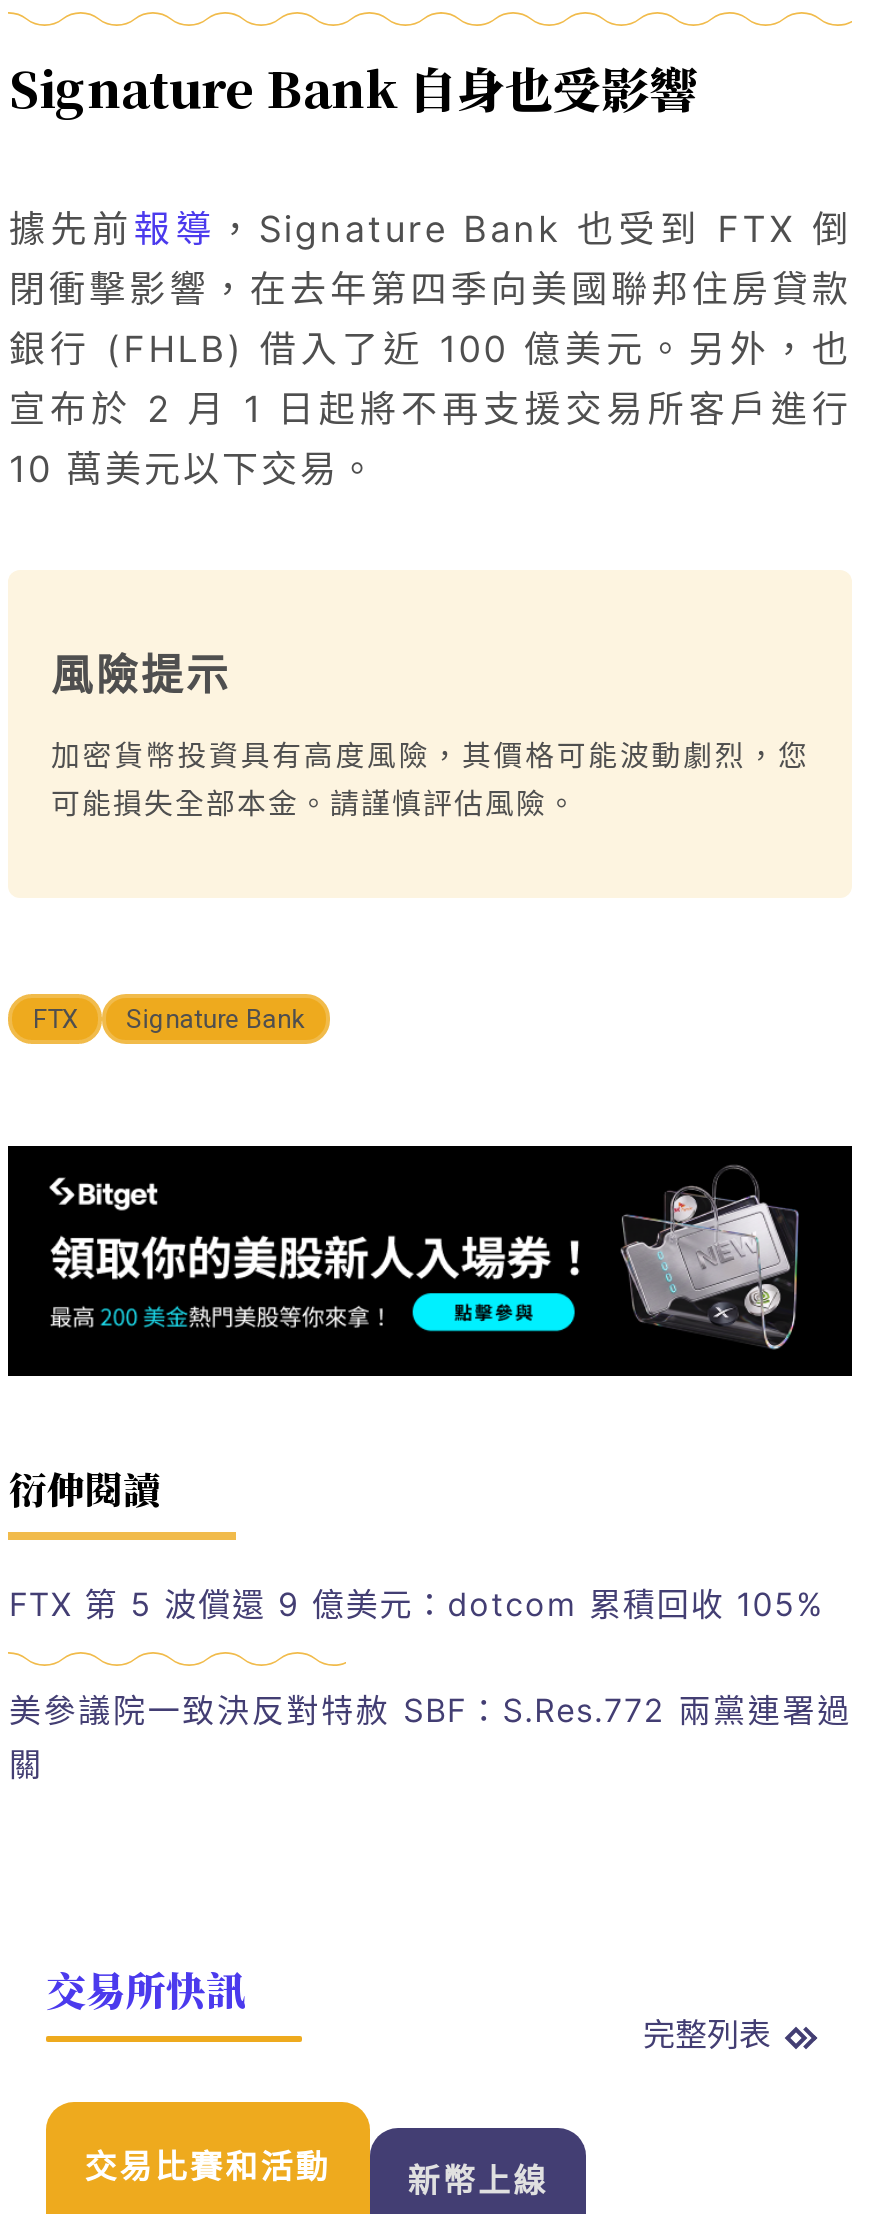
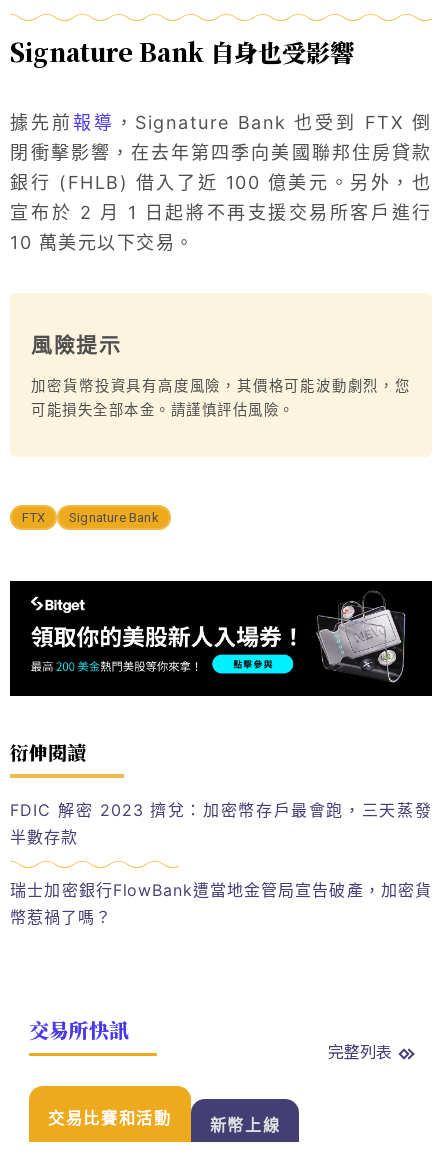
- FTX 第 5 波償還 9 億美元：dotcom 累積回收 105%
+ FDIC 解密 2023 擠兌：加密幣存戶最會跑，三天蒸發
+ 半數存款

- 美參議院一致決反對特赦 SBF：S.Res.772 兩黨連署過
- 關
+ 瑞士加密銀行FlowBank遭當地金管局宣告破產，加密貨
+ 幣惹禍了嗎？
